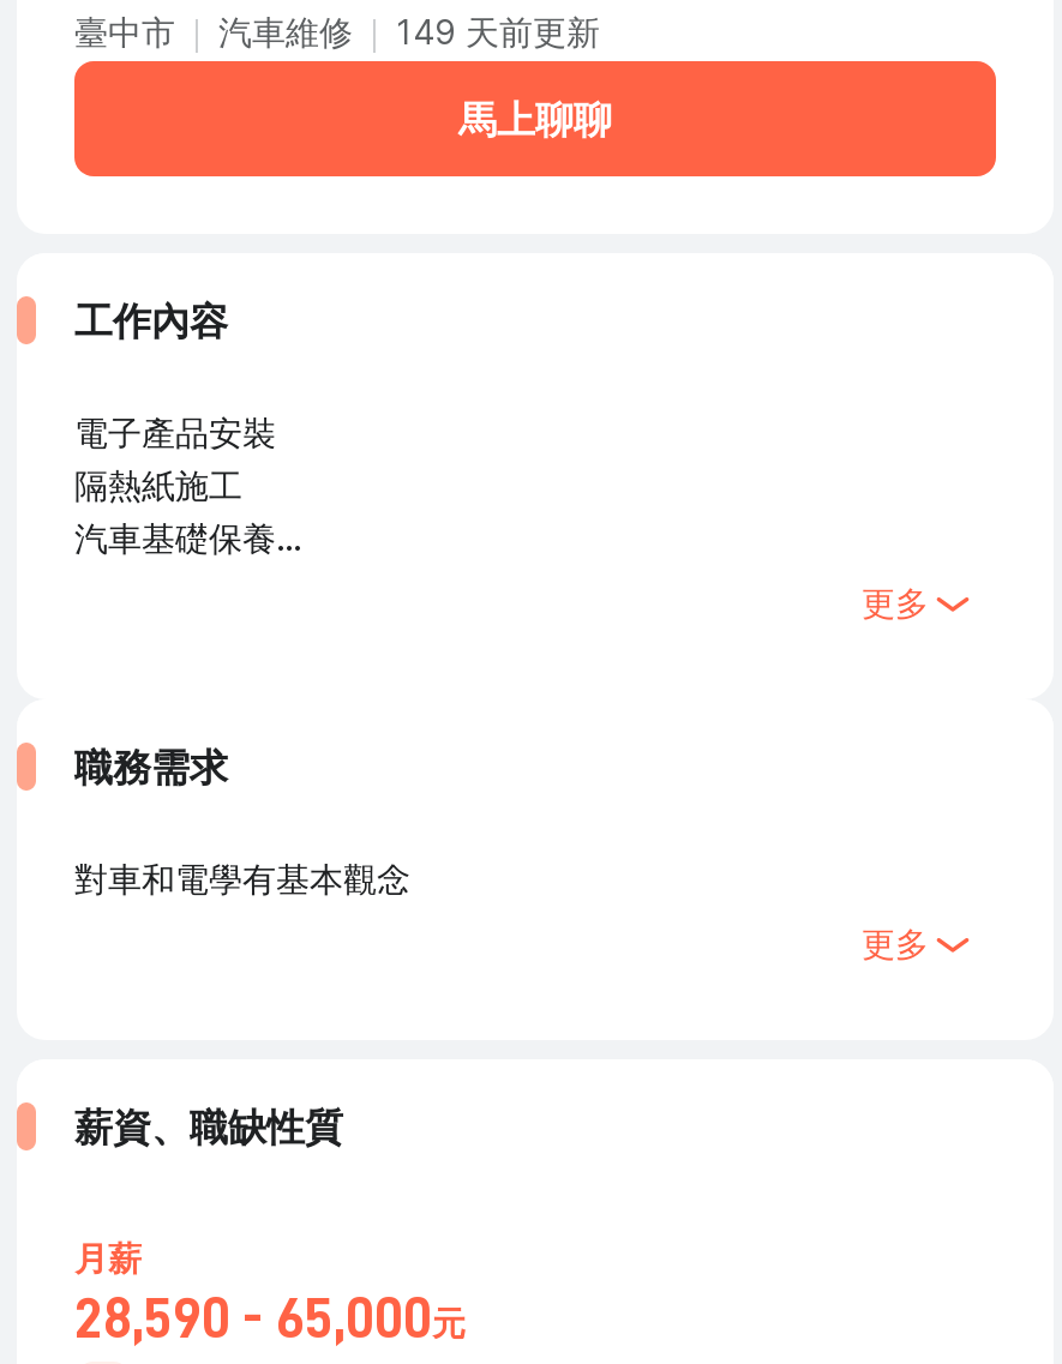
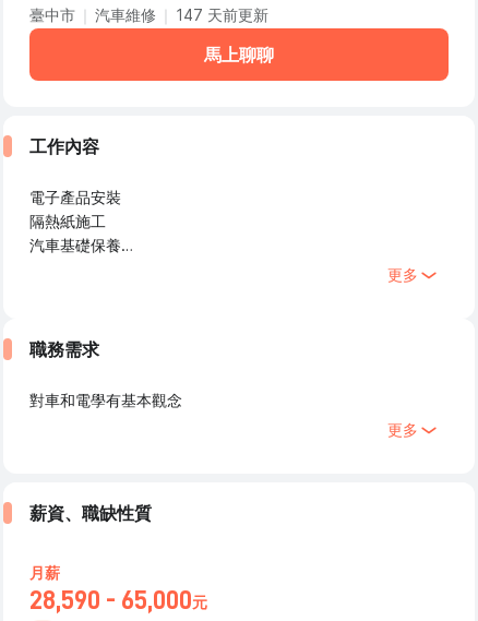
- 臺中市 汽車維修 149 天前更新
+ 臺中市 汽車維修 147 天前更新
